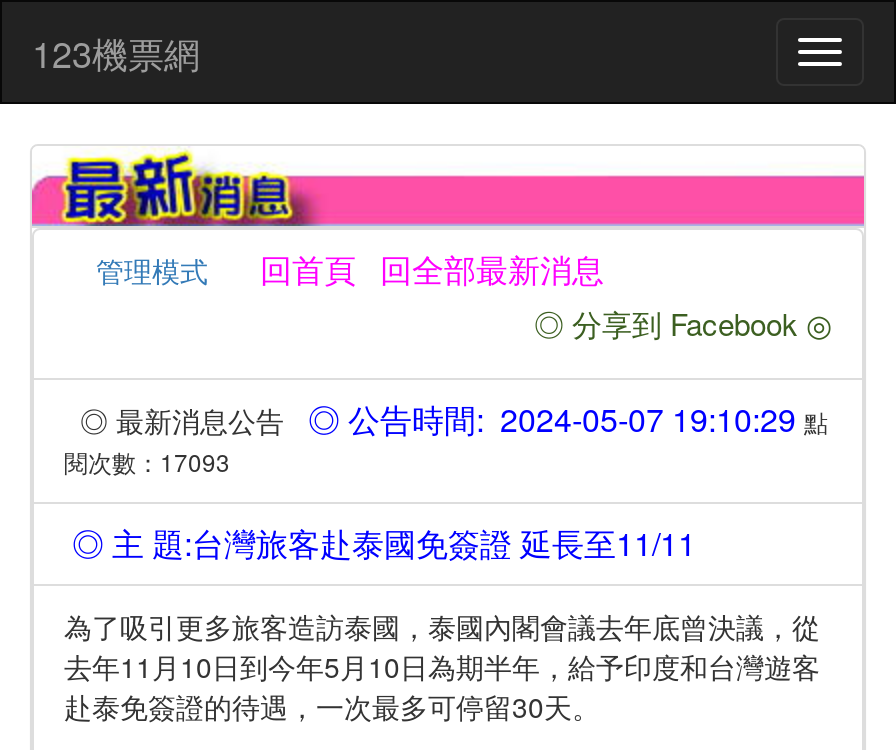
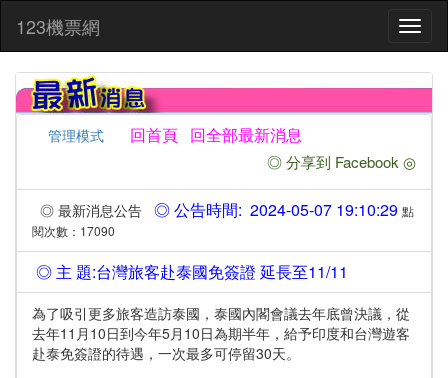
- 閱次數：17093
+ 閱次數：17090
